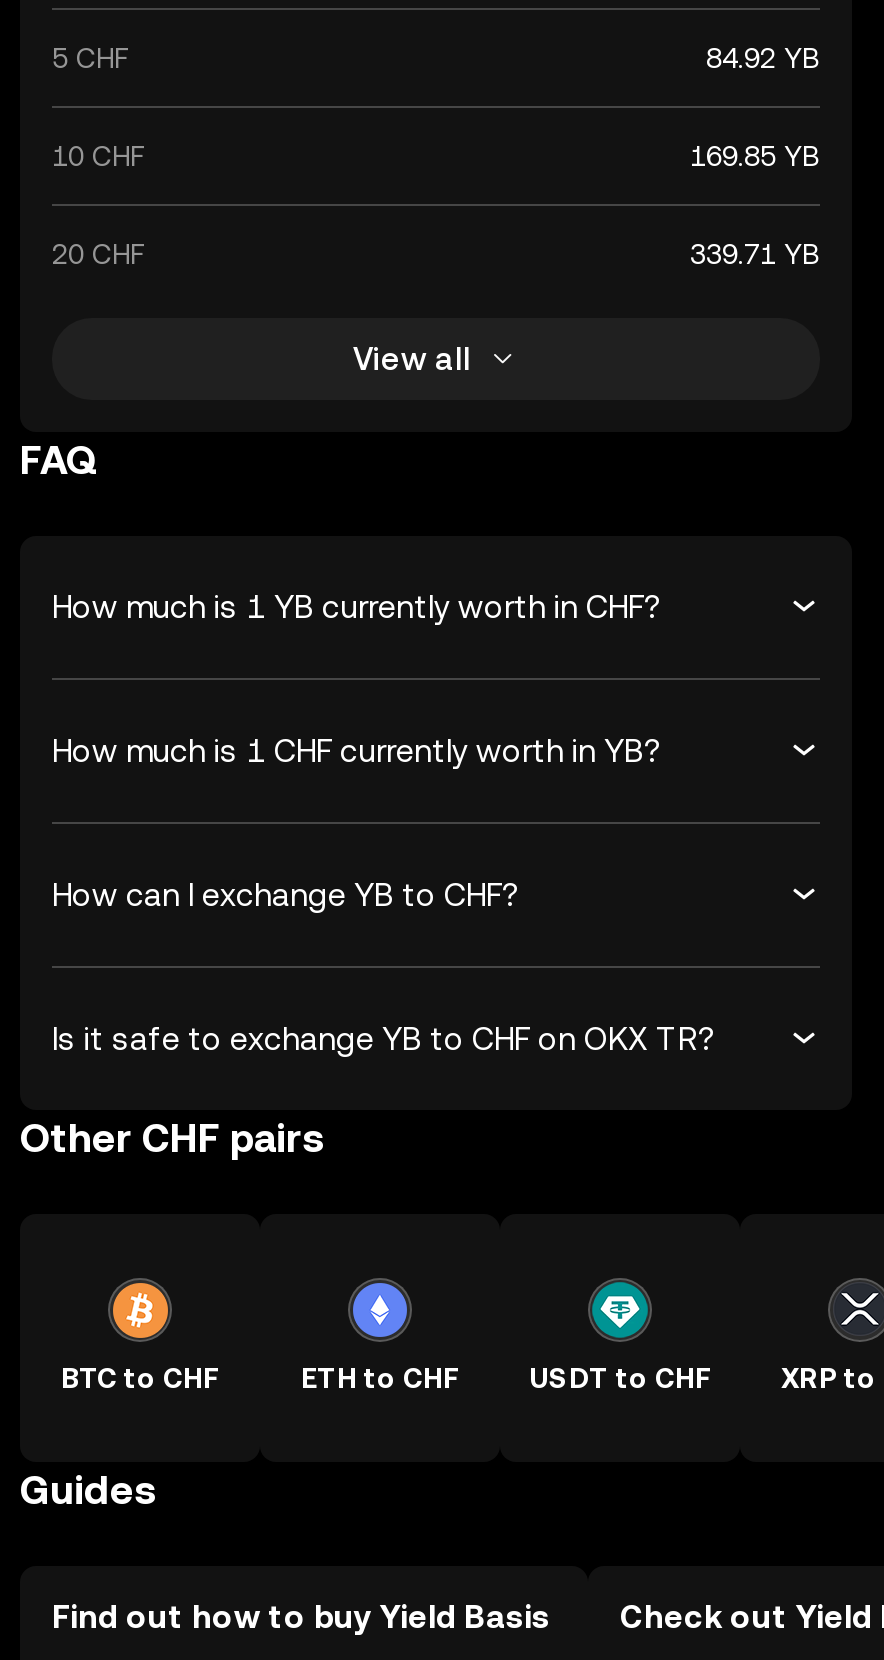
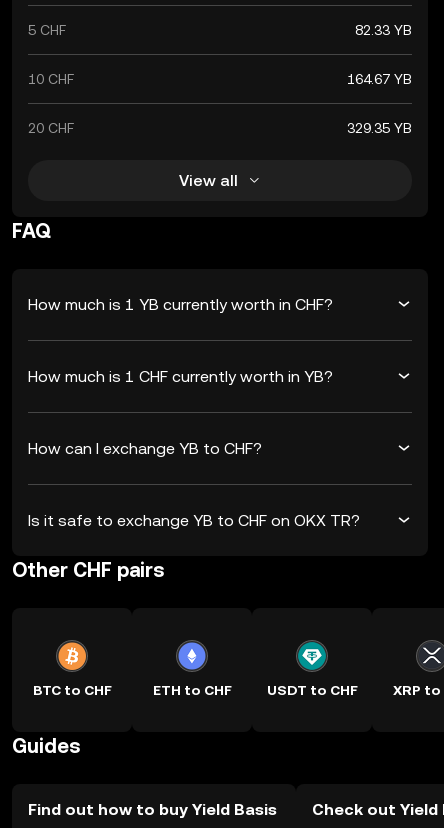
- 84.92 YB
+ 82.33 YB

- 169.85 YB
+ 164.67 YB

- 339.71 YB
+ 329.35 YB
